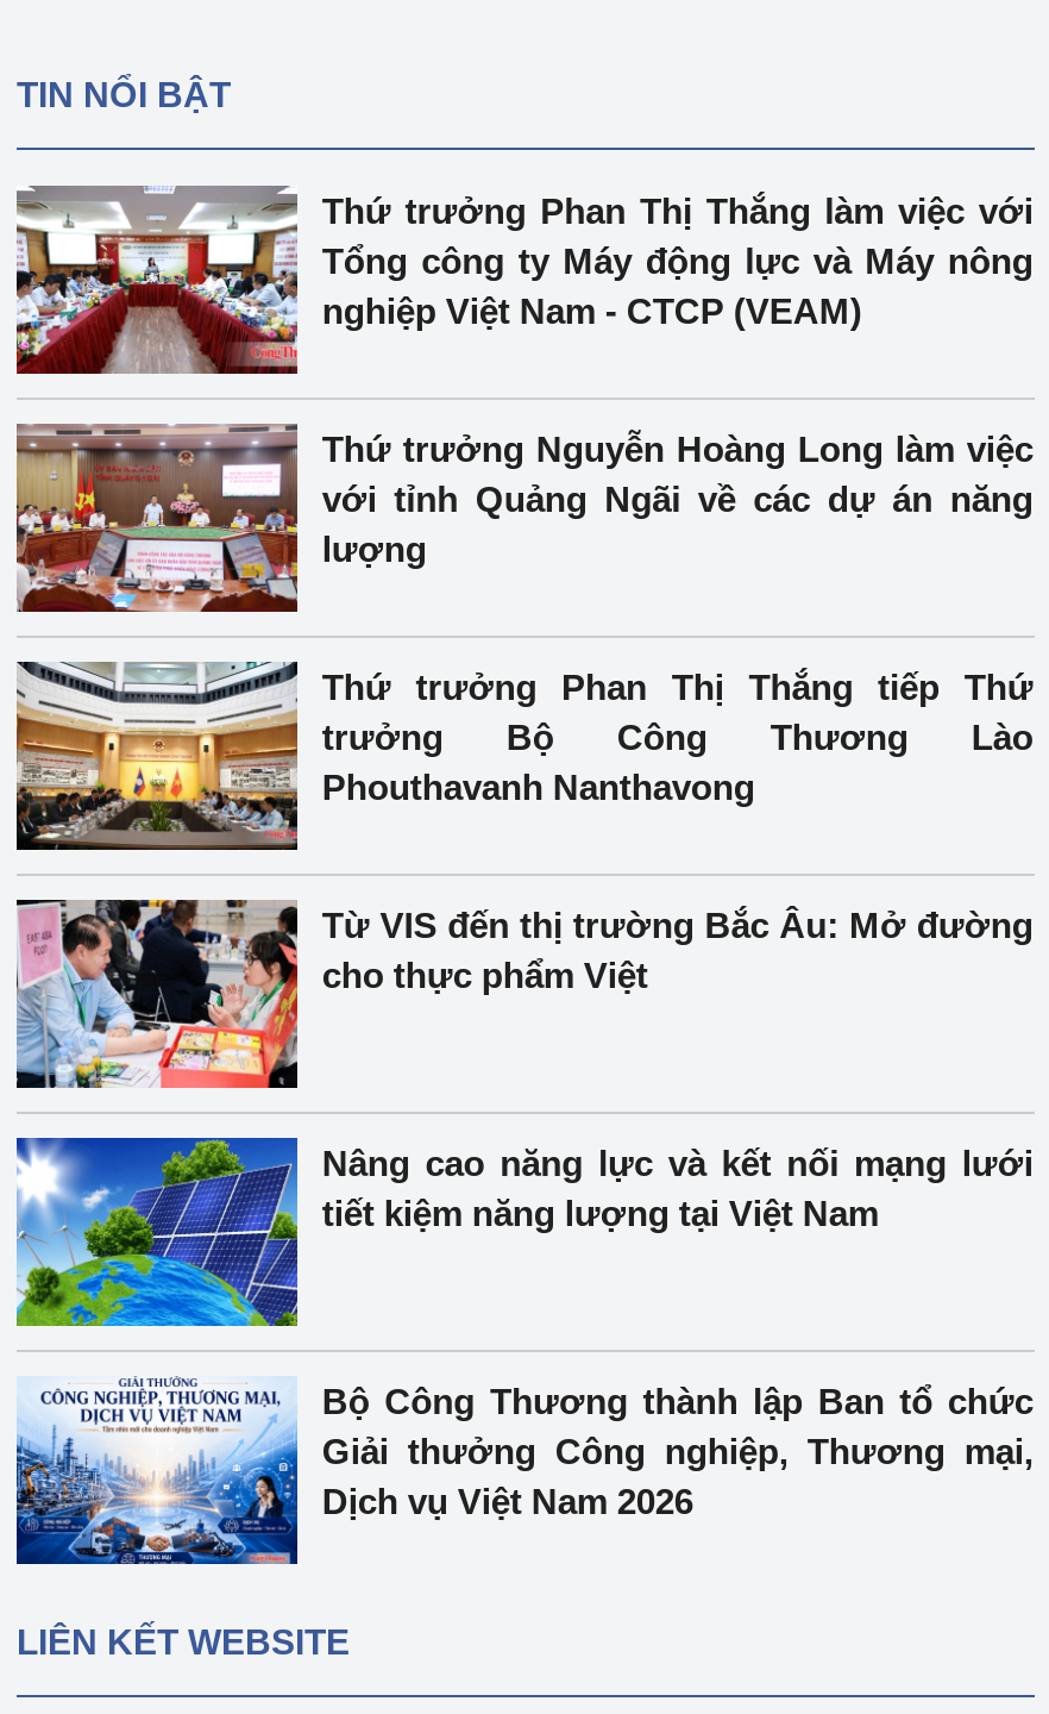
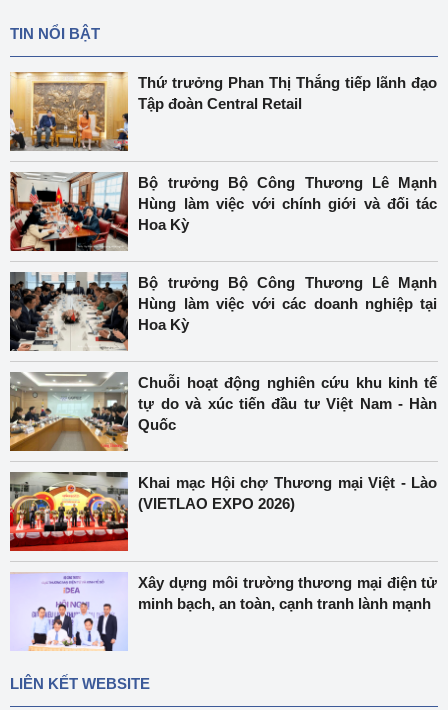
- [image]
- Thứ trưởng Phan Thị Thắng làm việc với
- Tổng công ty Máy động lực và Máy nông
- nghiệp Việt Nam - CTCP (VEAM)
+ [image]
+ Thứ trưởng Phan Thị Thắng tiếp lãnh đạo
+ Tập đoàn Central Retail

- [image]
- Thứ trưởng Nguyễn Hoàng Long làm việc
- với tỉnh Quảng Ngãi về các dự án năng
- lượng
+ [image]
+ Bộ trưởng Bộ Công Thương Lê Mạnh
+ Hùng làm việc với chính giới và đối tác
+ Hoa Kỳ

- [image]
- Thứ trưởng Phan Thị Thắng tiếp Thứ
- trưởng Bộ Công Thương Lào
- Phouthavanh Nanthavong
+ [image]
+ Bộ trưởng Bộ Công Thương Lê Mạnh
+ Hùng làm việc với các doanh nghiệp tại
+ Hoa Kỳ

- [image]
- Từ VIS đến thị trường Bắc Âu: Mở đường
- cho thực phẩm Việt
+ [image]
+ Chuỗi hoạt động nghiên cứu khu kinh tế
+ tự do và xúc tiến đầu tư Việt Nam - Hàn
+ Quốc

- [image]
- Nâng cao năng lực và kết nối mạng lưới
- tiết kiệm năng lượng tại Việt Nam
+ [image]
+ Khai mạc Hội chợ Thương mại Việt - Lào
+ (VIETLAO EXPO 2026)

- [image]
- Bộ Công Thương thành lập Ban tổ chức
- Giải thưởng Công nghiệp, Thương mại,
- Dịch vụ Việt Nam 2026
+ [image]
+ Xây dựng môi trường thương mại điện tử
+ minh bạch, an toàn, cạnh tranh lành mạnh
